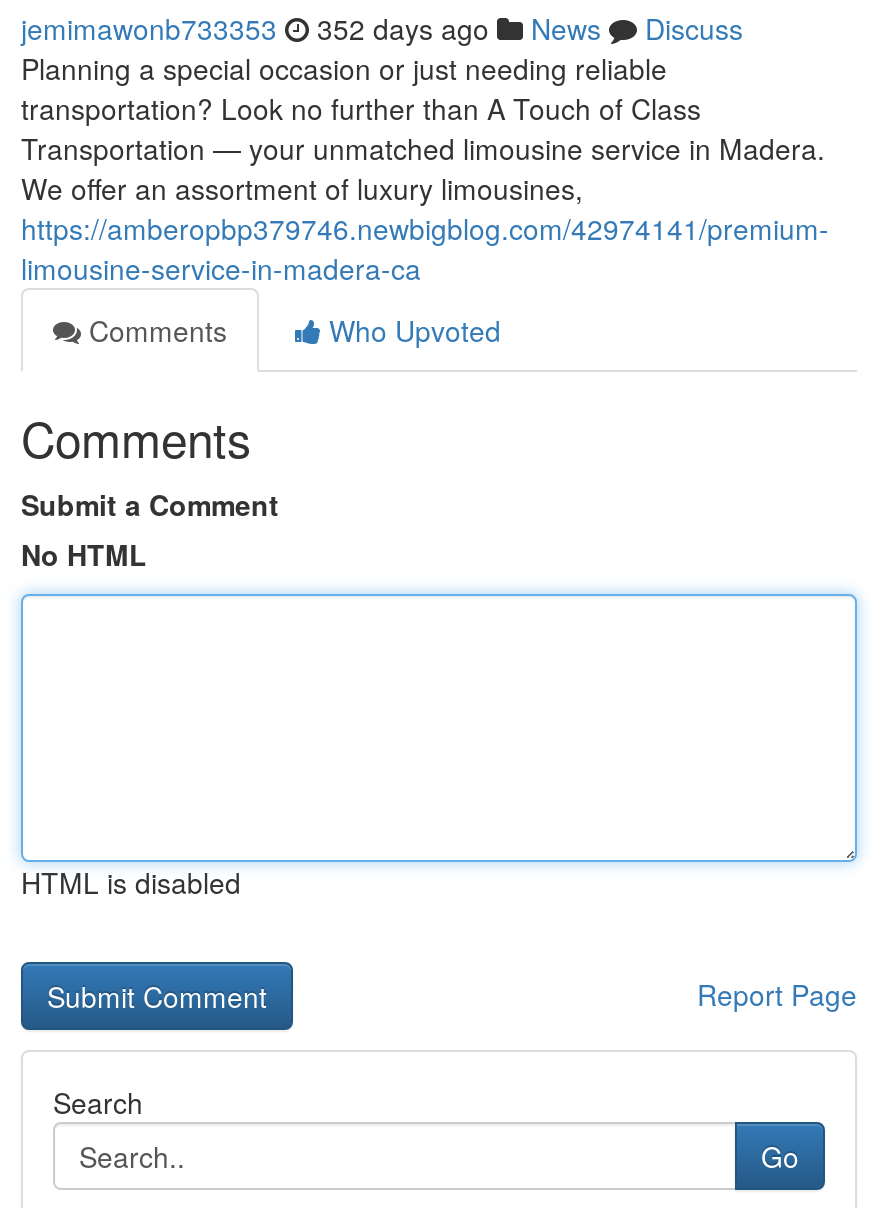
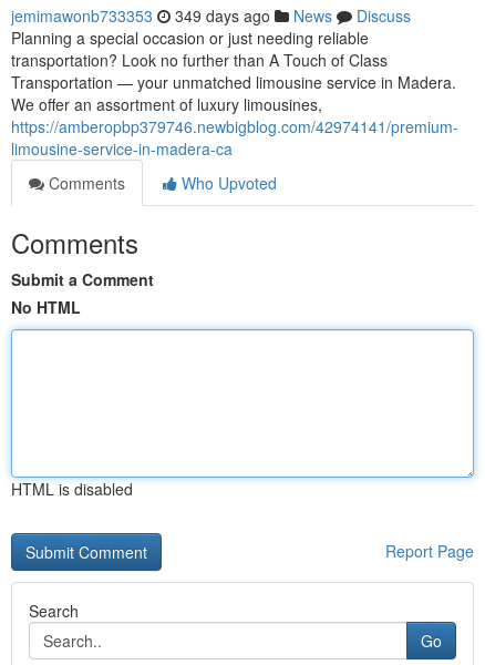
- jemimawonb733353 352 days ago News Discuss
+ jemimawonb733353 349 days ago News Discuss
